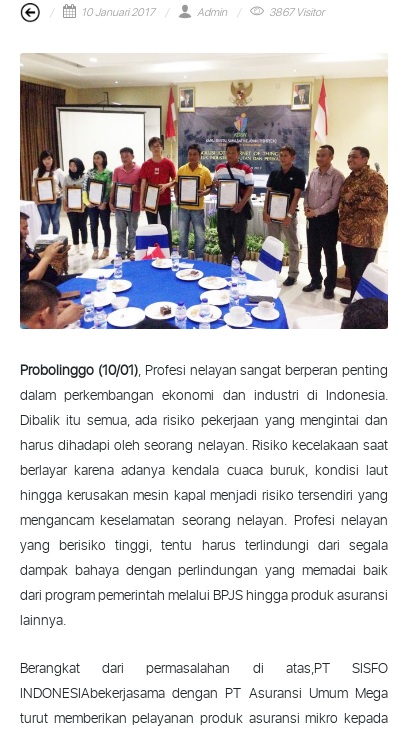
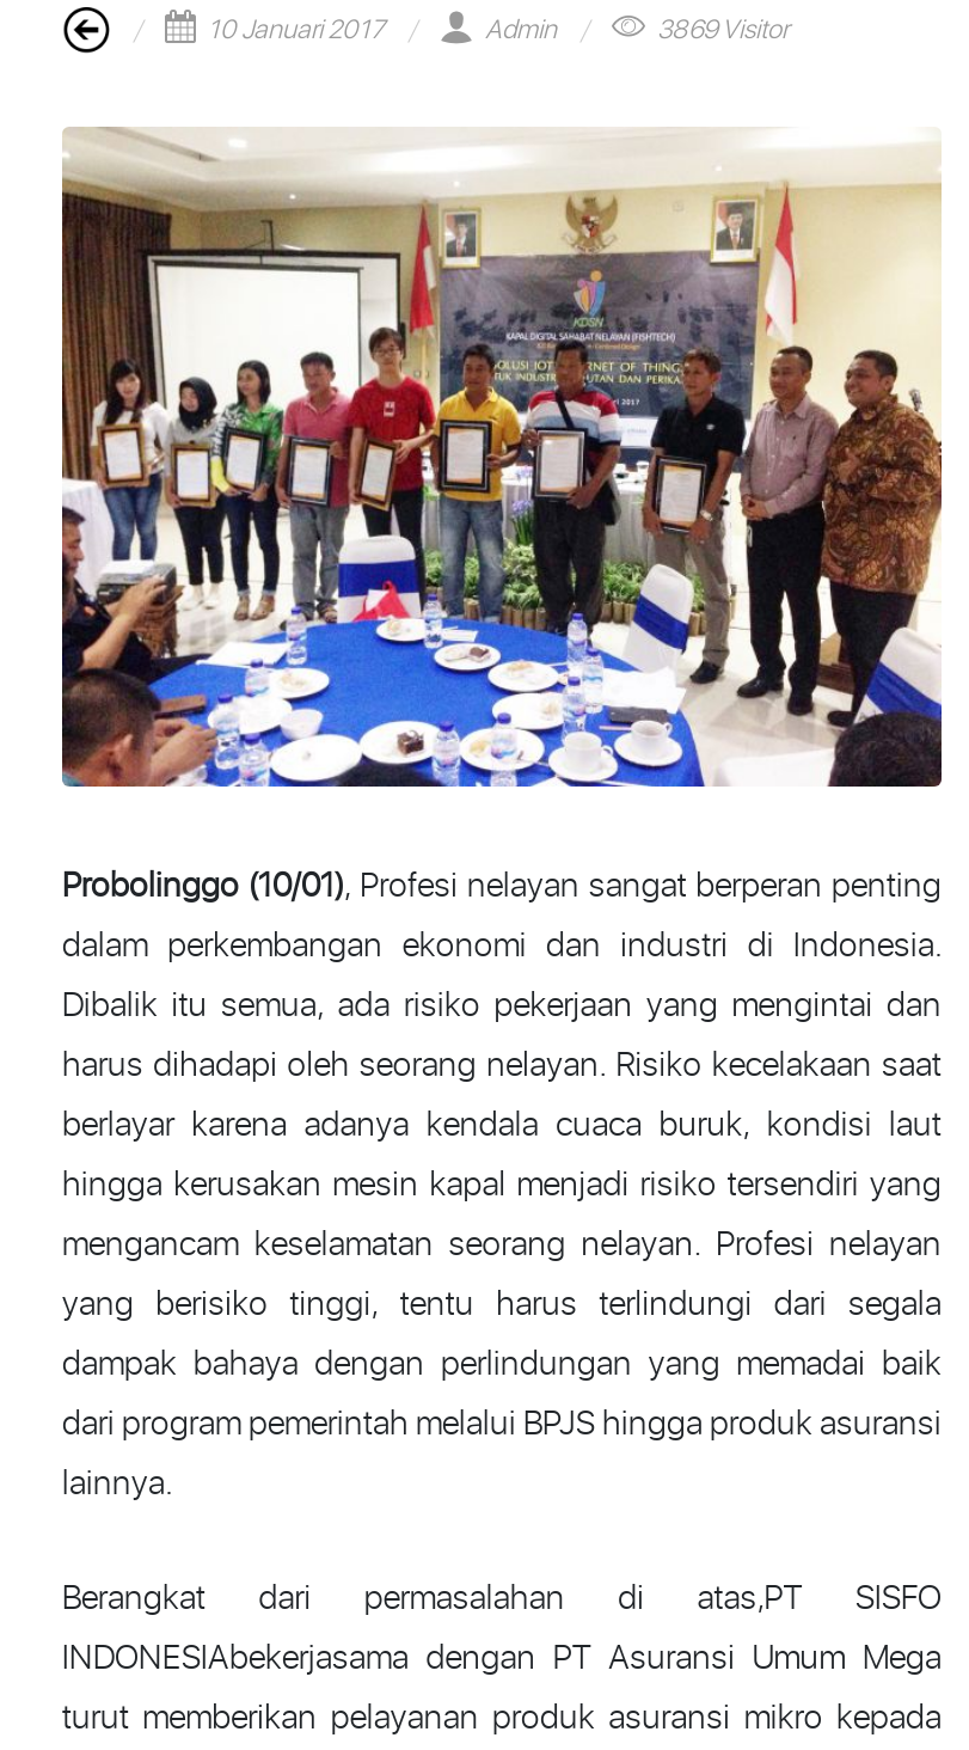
- 3867 Visitor
+ 3869 Visitor
